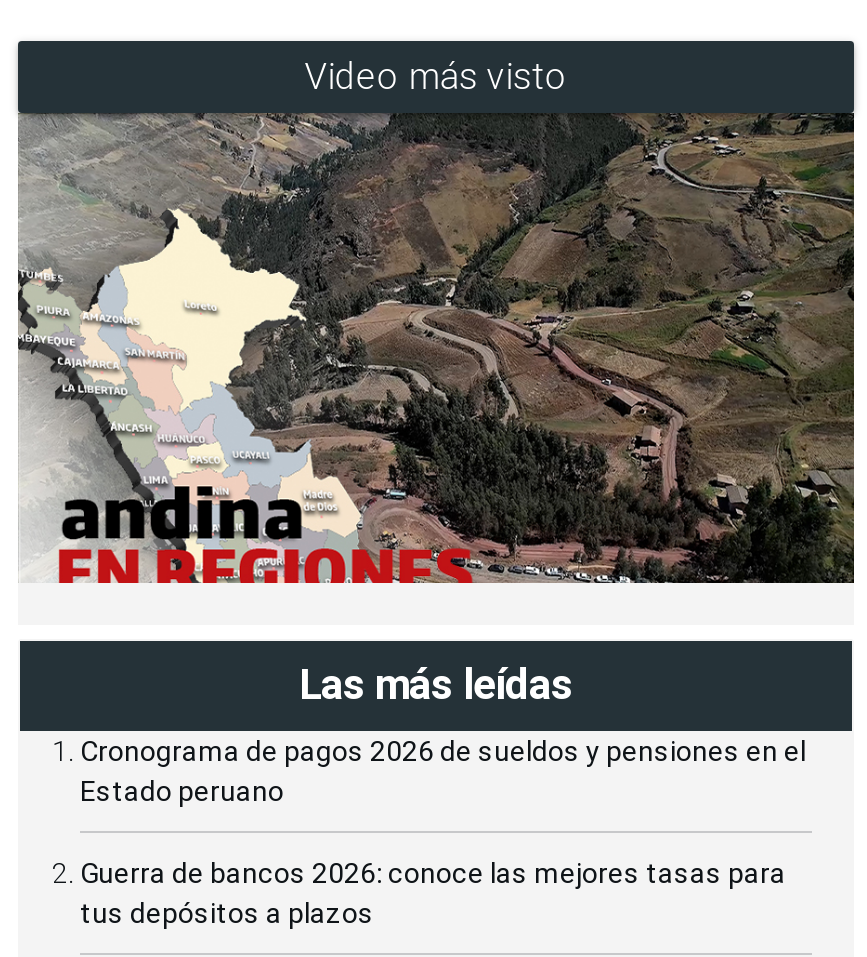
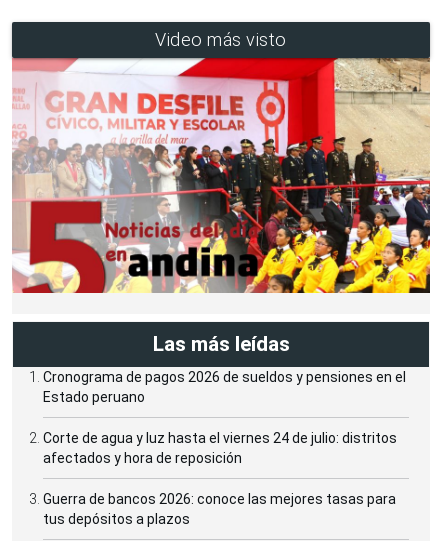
- [image]
+ [image]

+ Corte de agua y luz hasta el viernes 24 de julio: distritos
+ afectados y hora de reposición
